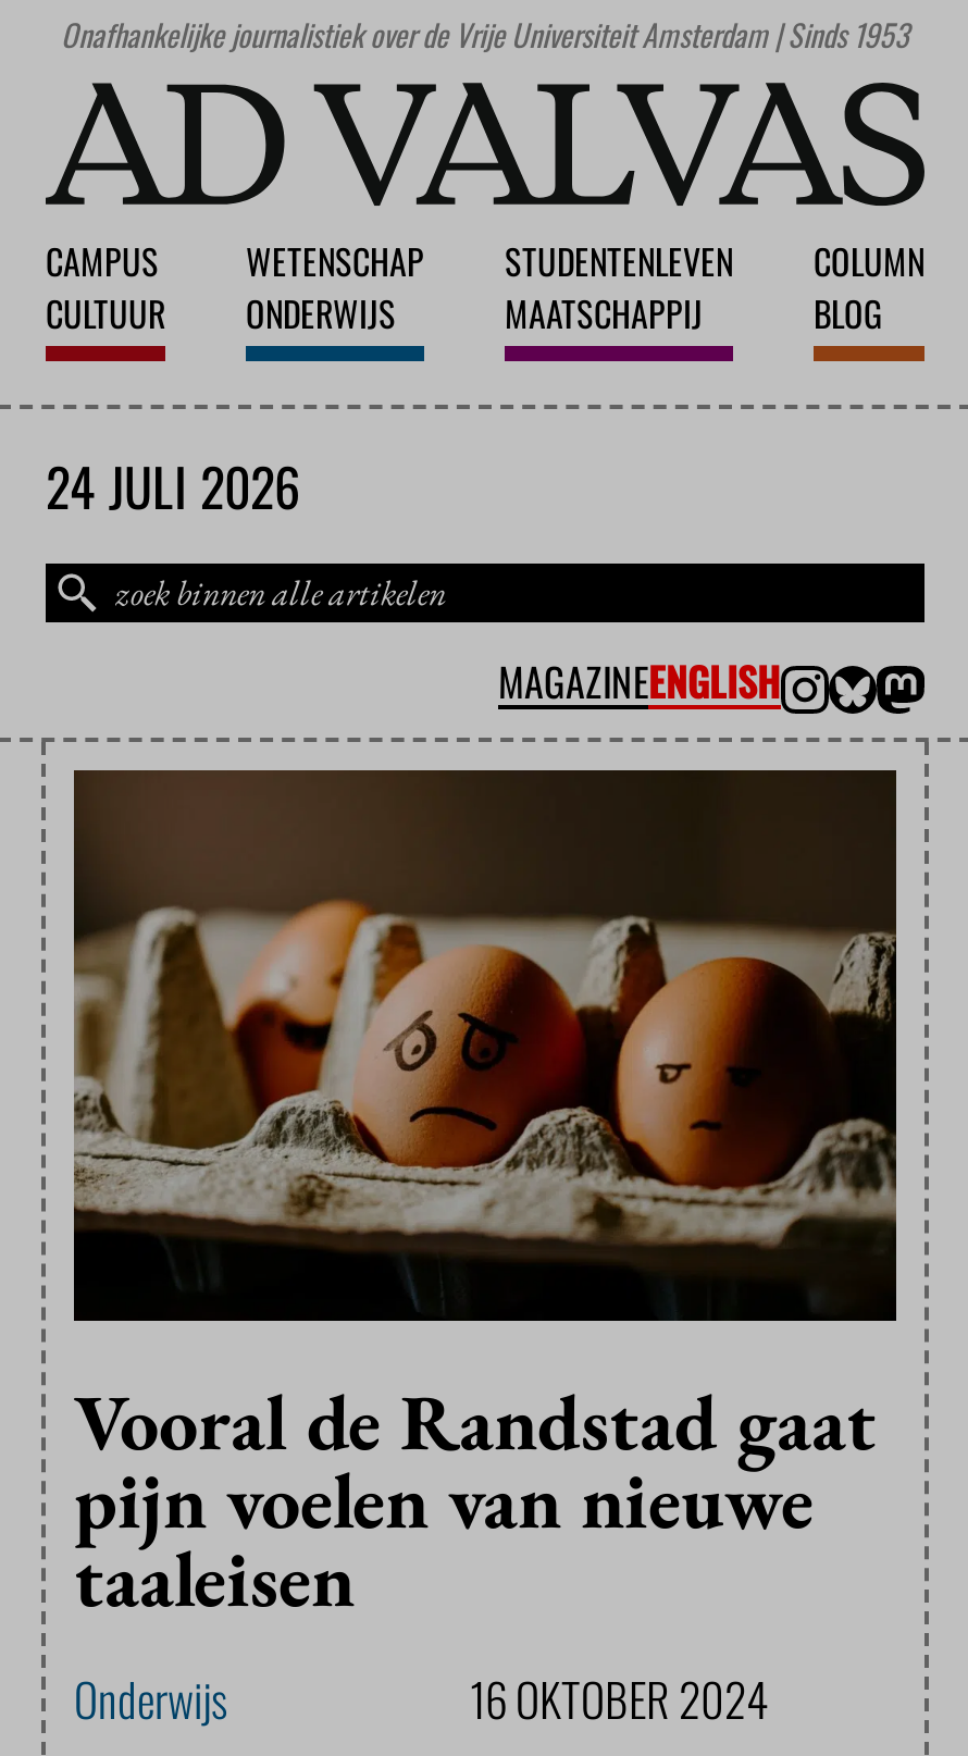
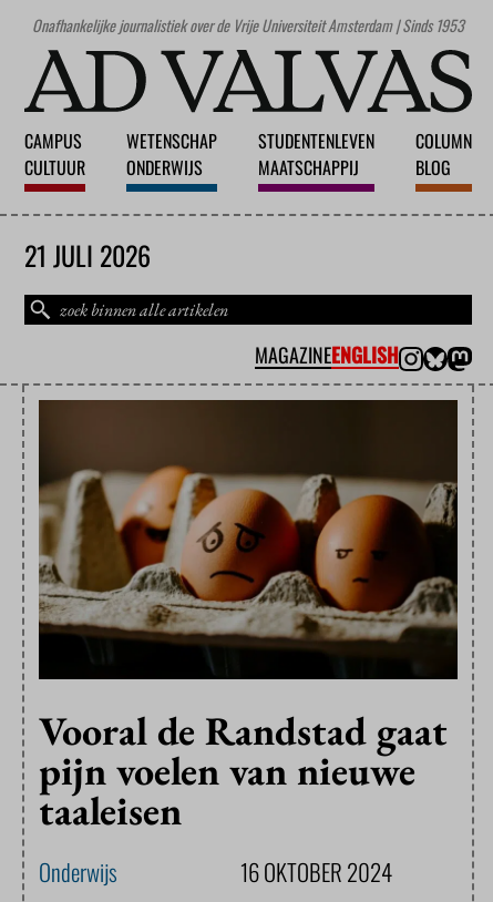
- 24 JULI 2026
+ 21 JULI 2026
